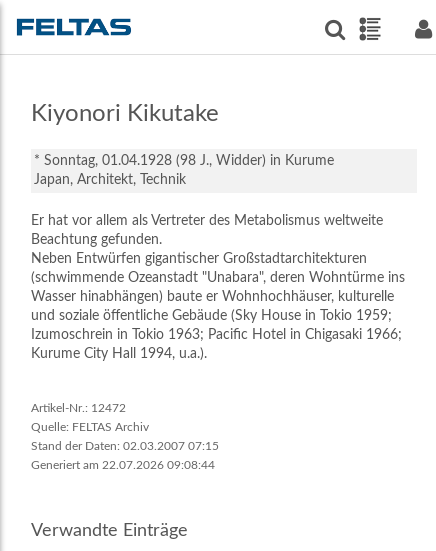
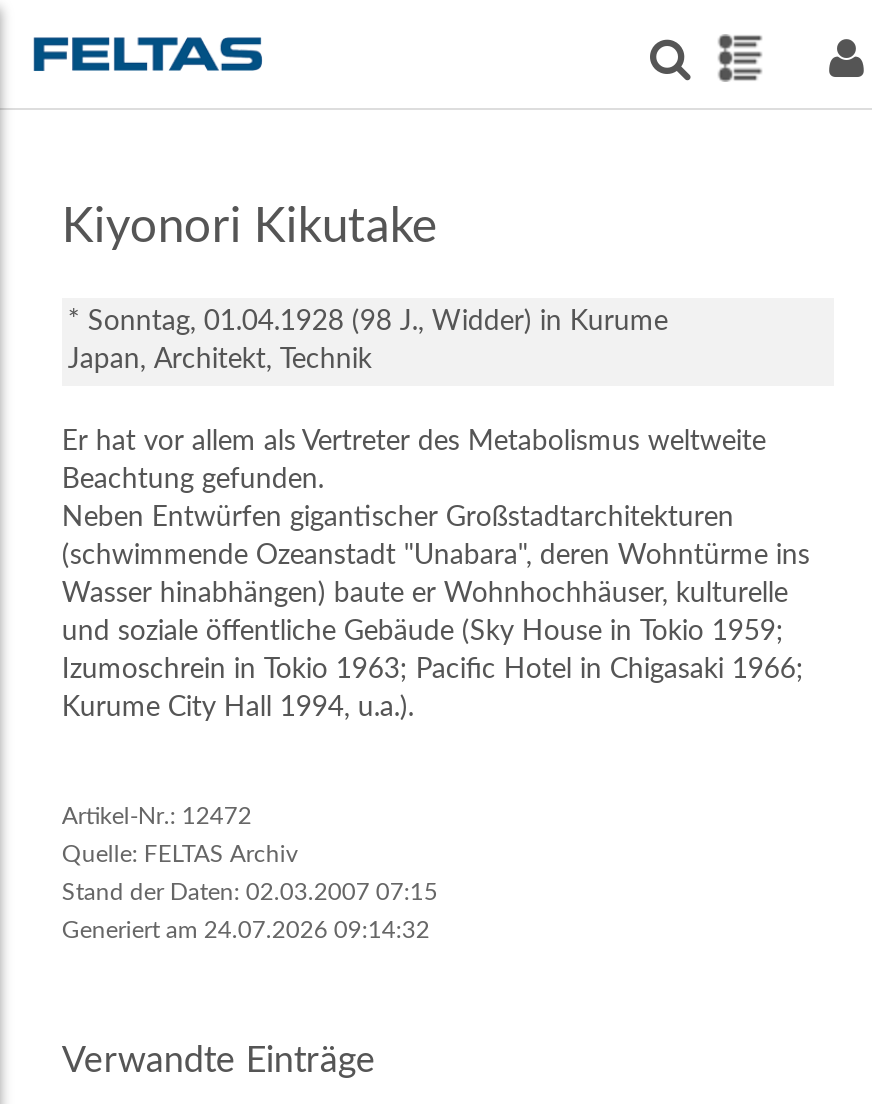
- Generiert am 22.07.2026 09:08:44
+ Generiert am 24.07.2026 09:14:32
